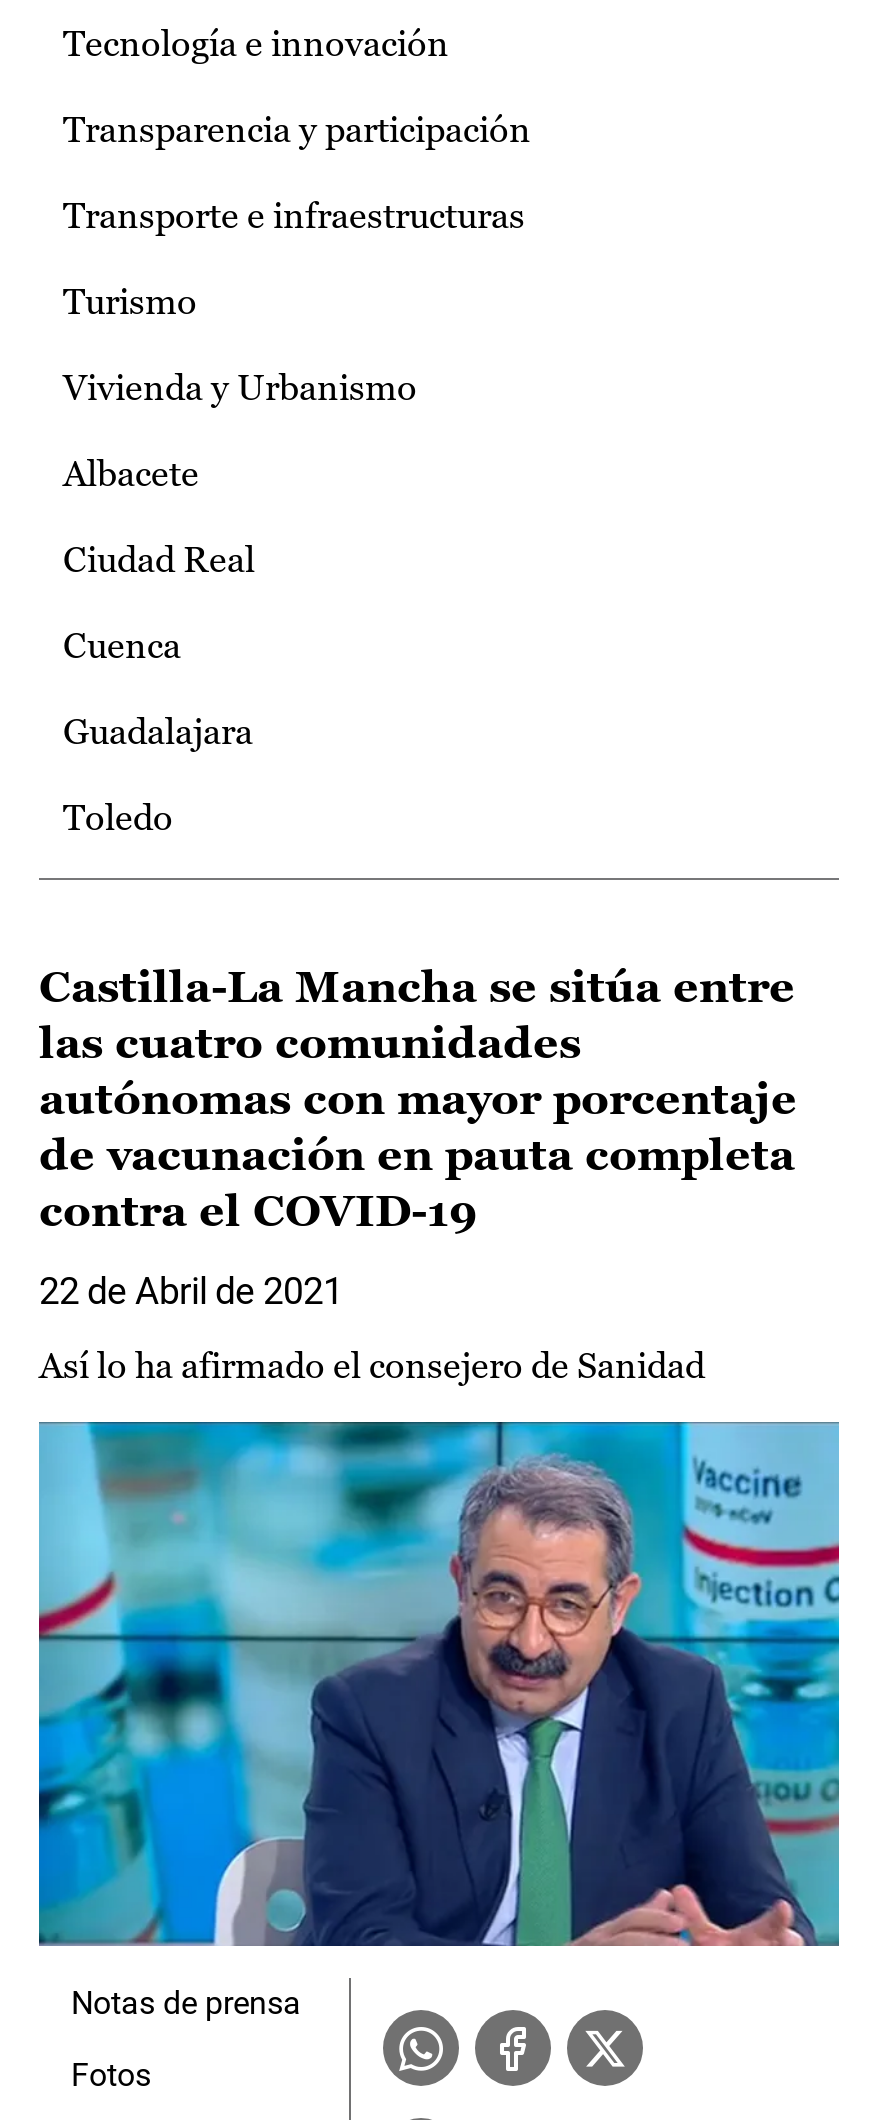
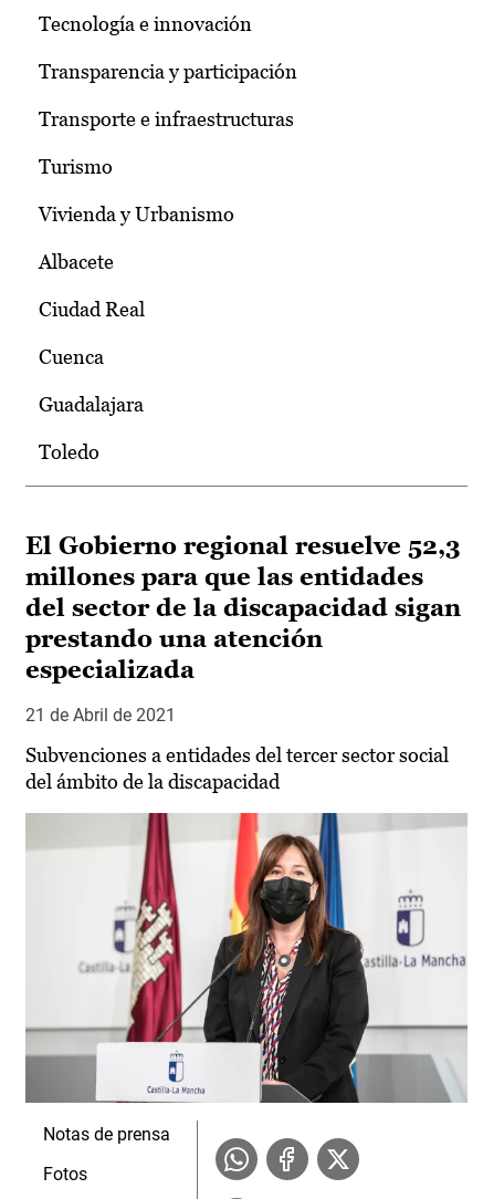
- Castilla-La Mancha se sitúa entre
- las cuatro comunidades
- autónomas con mayor porcentaje
- de vacunación en pauta completa
- contra el COVID-19
+ El Gobierno regional resuelve 52,3
+ millones para que las entidades
+ del sector de la discapacidad sigan
+ prestando una atención
+ especializada

- 22 de Abril de 2021
+ 21 de Abril de 2021

- Así lo ha afirmado el consejero de Sanidad
+ Subvenciones a entidades del tercer sector social
+ del ámbito de la discapacidad

- [image]
+ [image]
